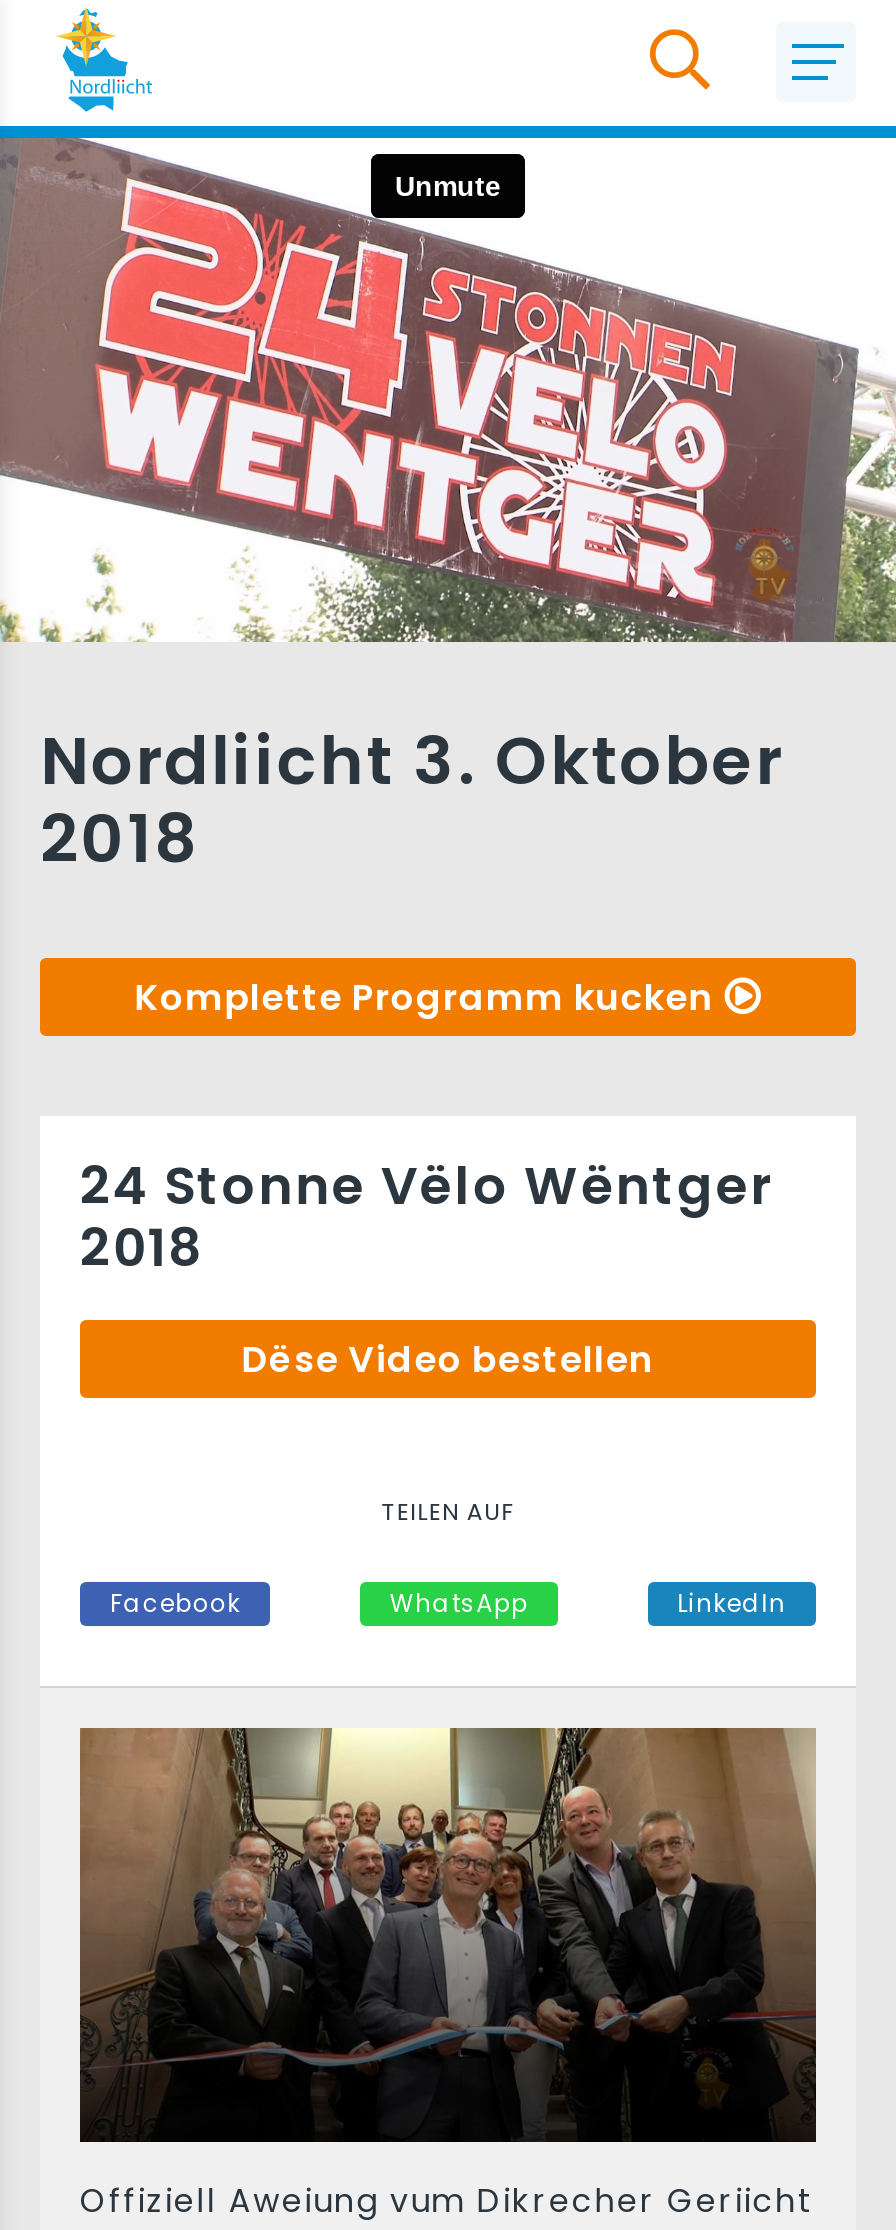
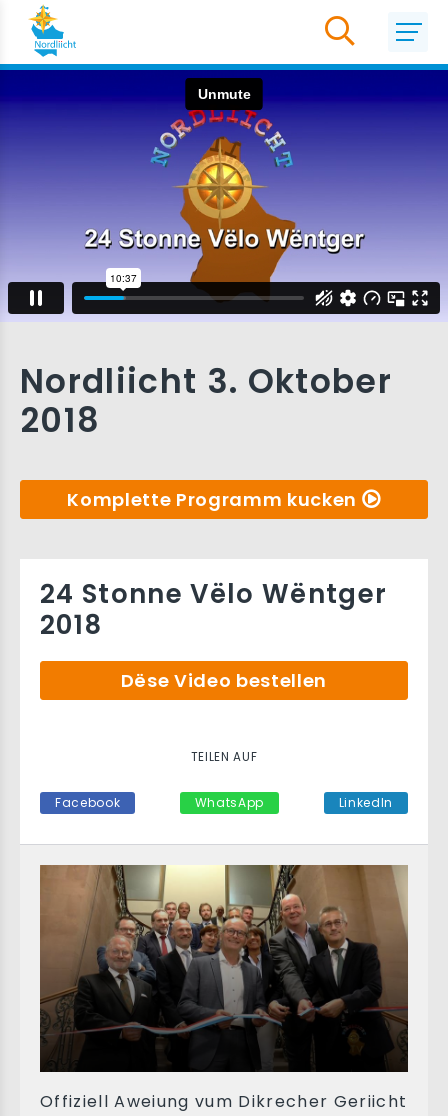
- [image]
+ [image]
